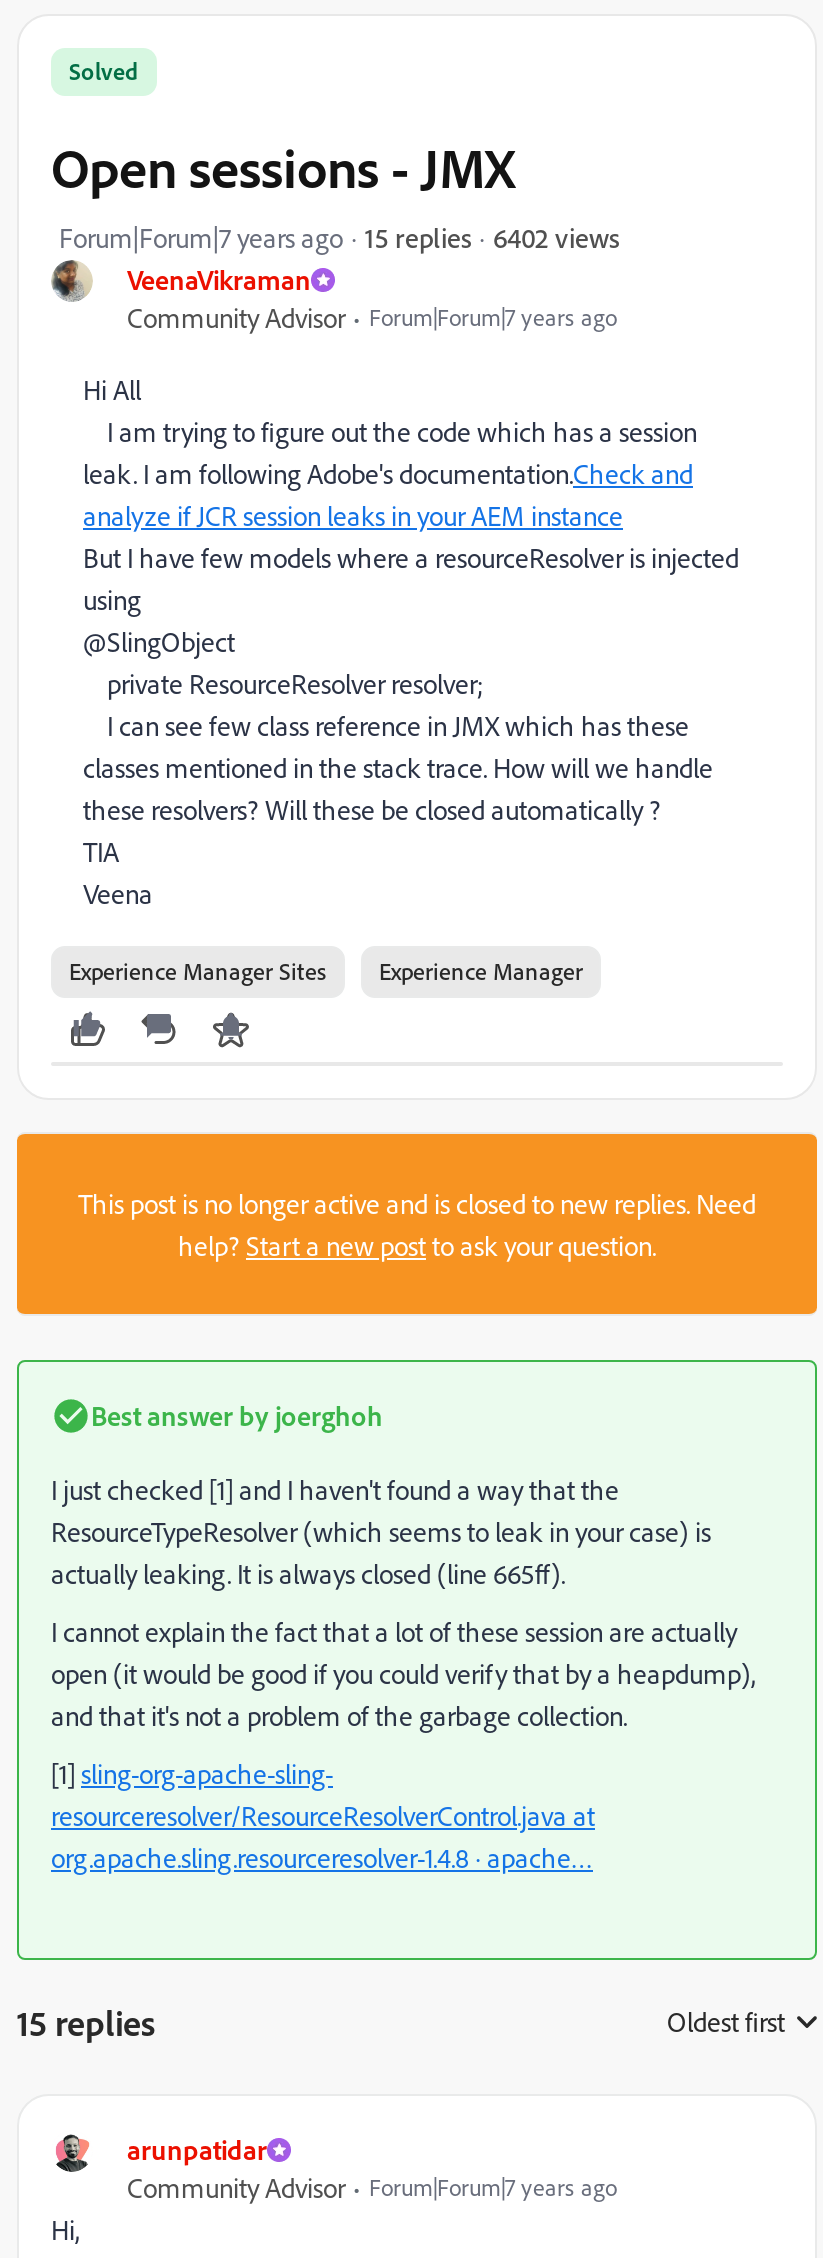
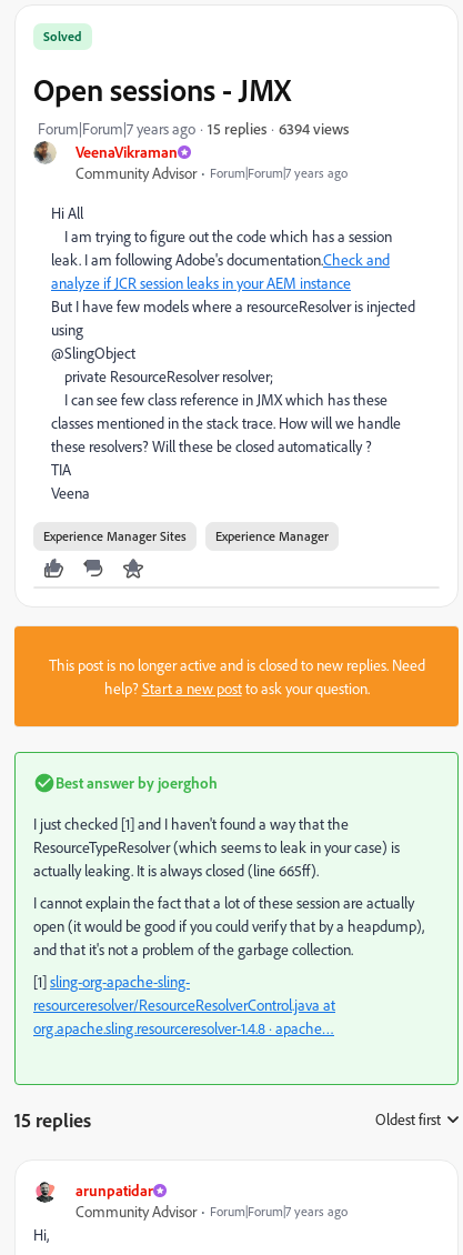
- 6402 views
+ 6394 views
